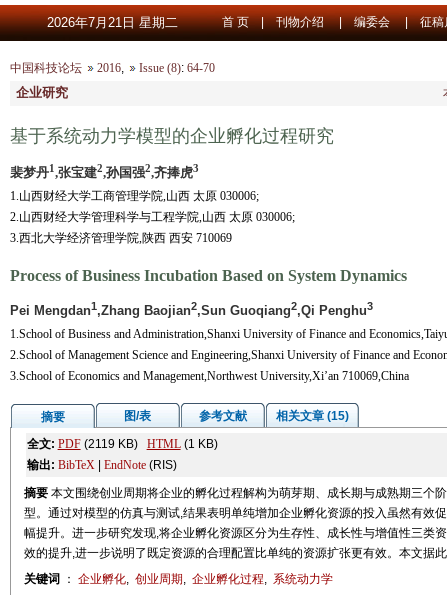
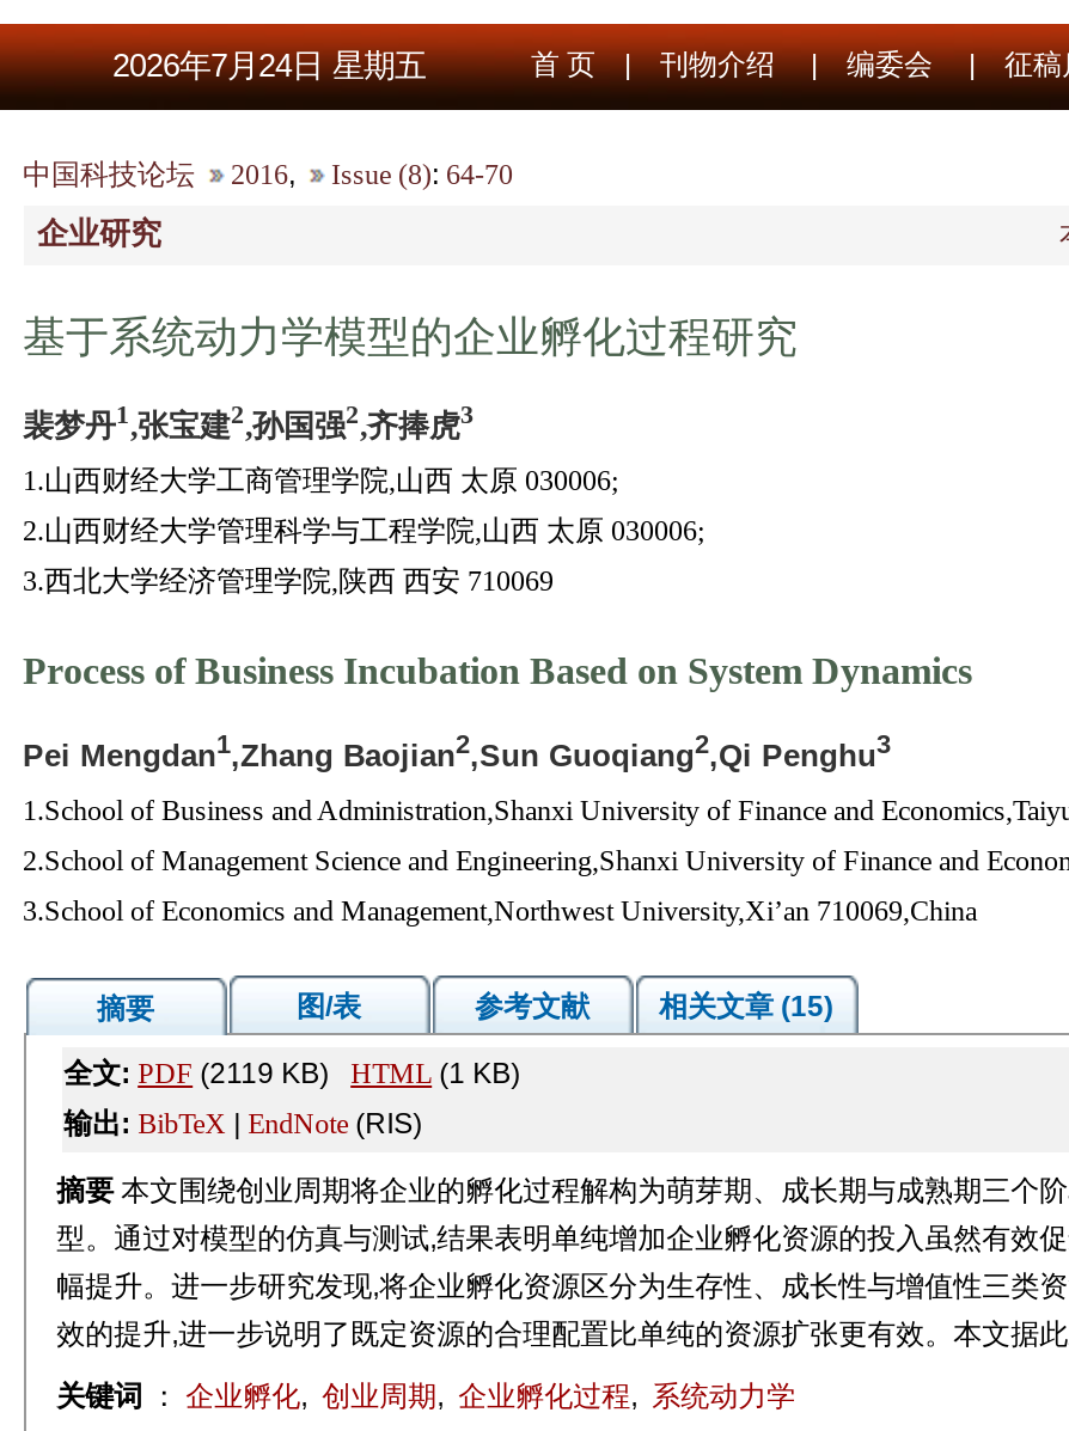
- 2026年7月21日 星期二
+ 2026年7月24日 星期五
